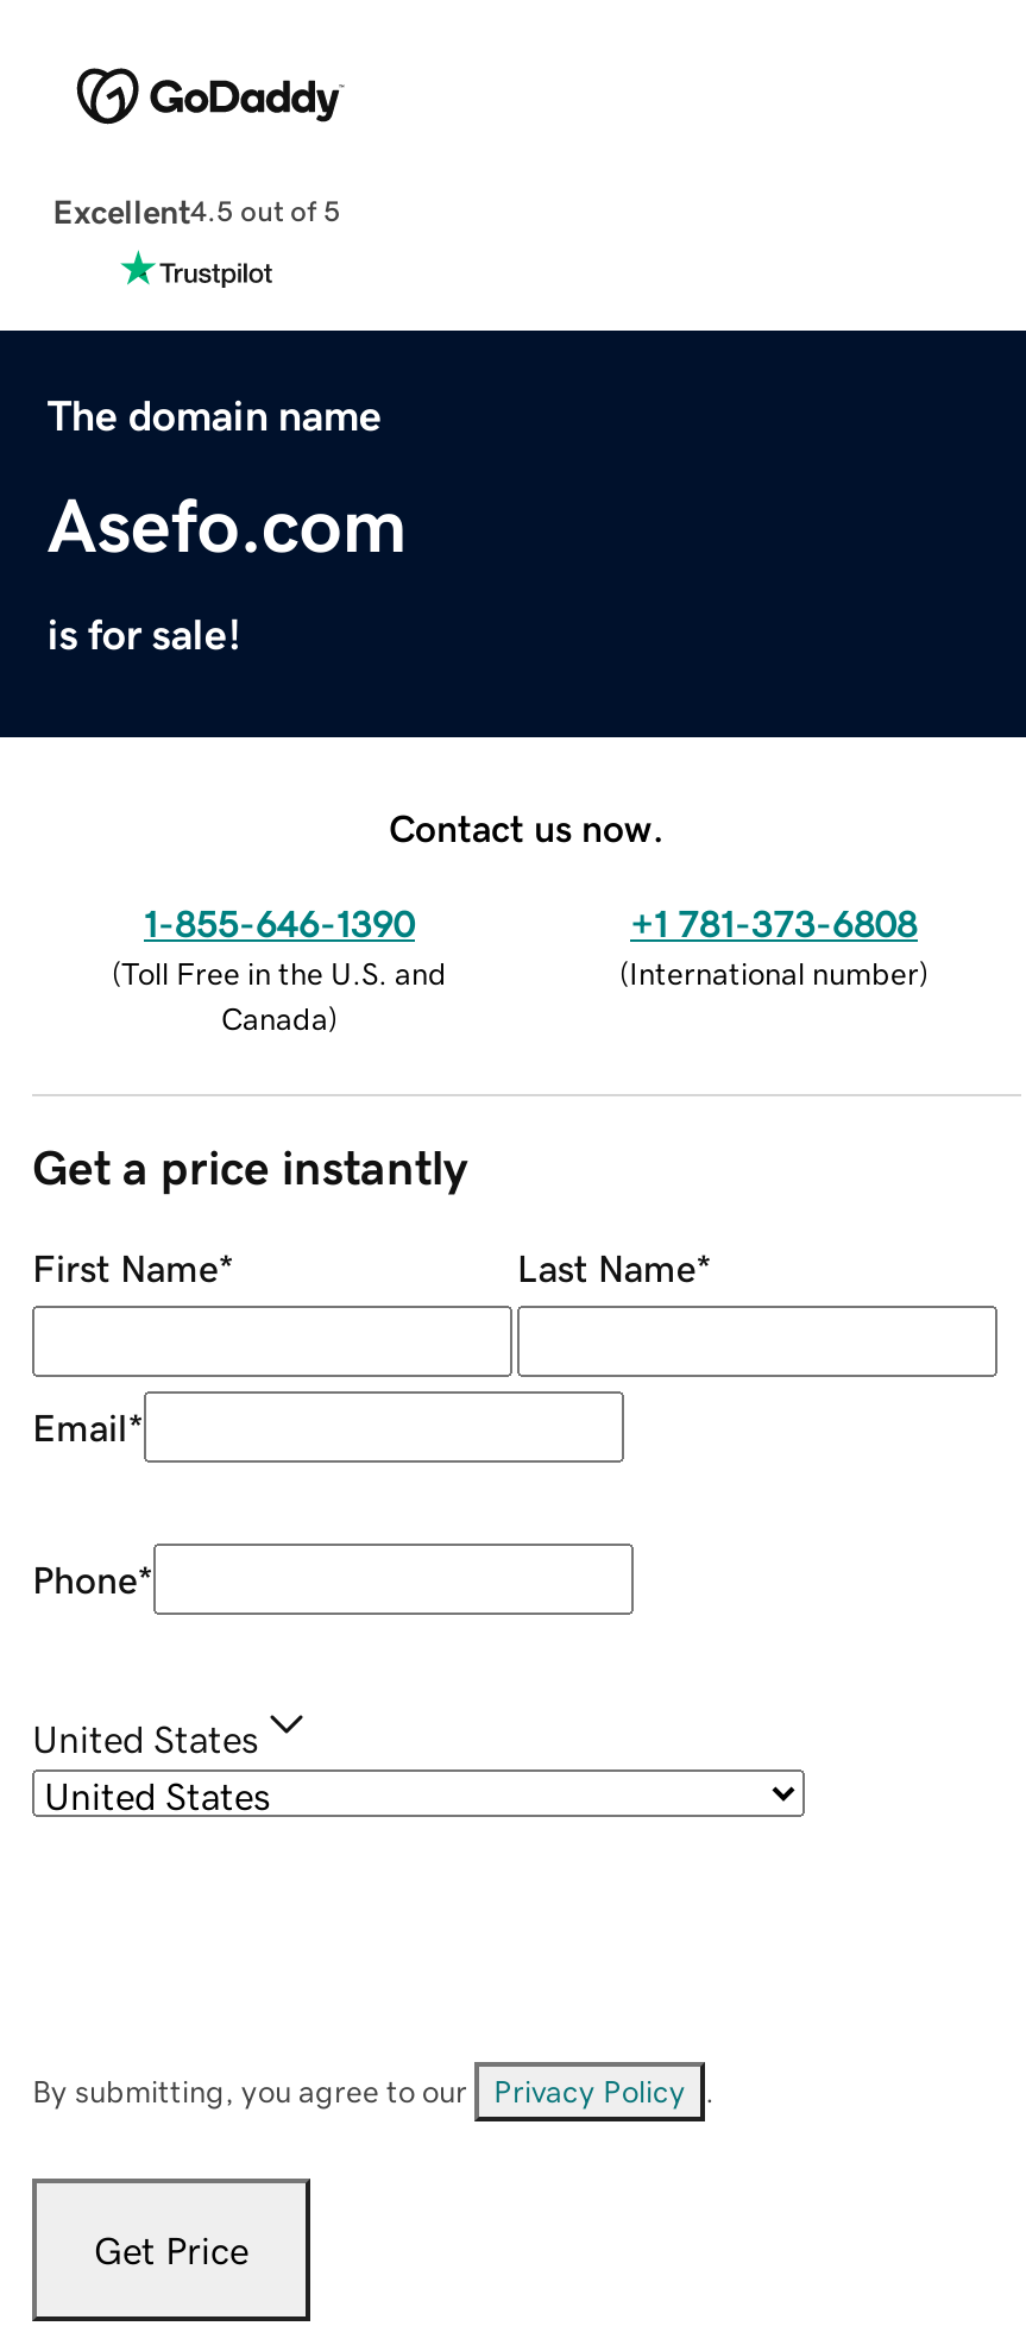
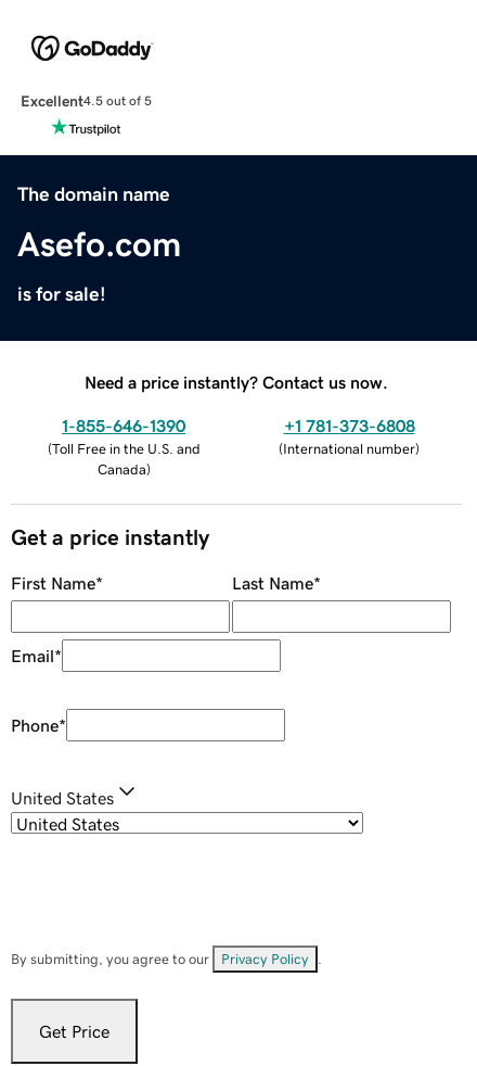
- Contact us now.
+ Need a price instantly? Contact us now.
